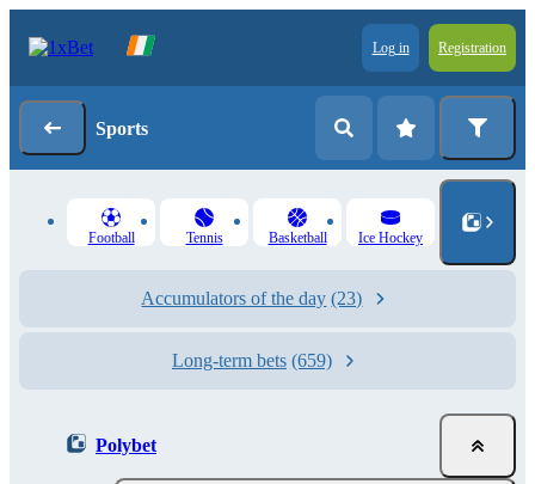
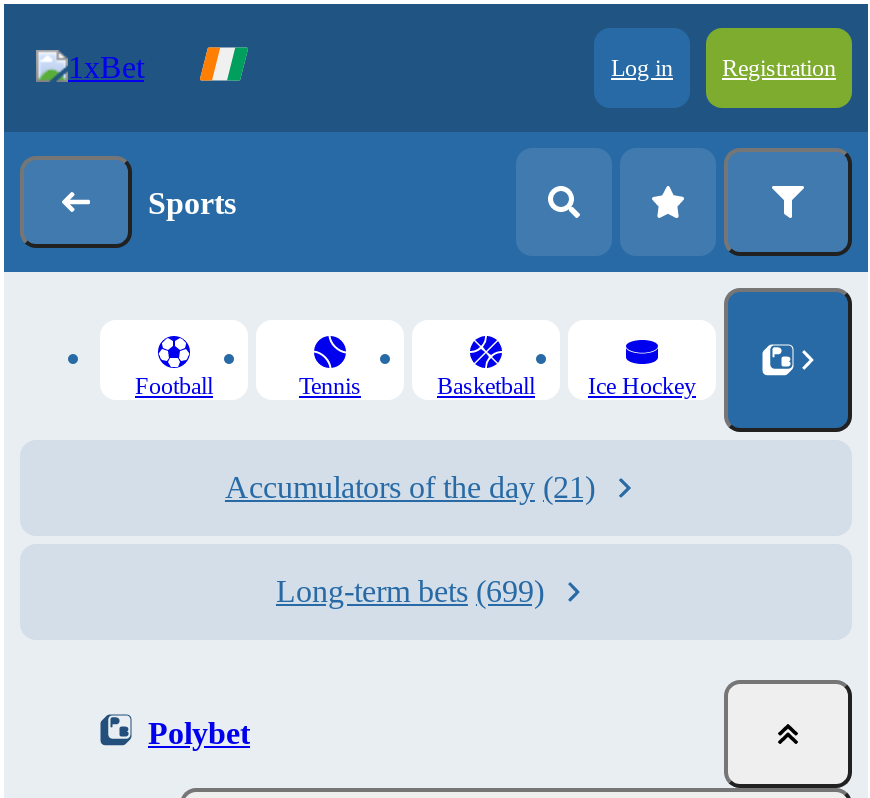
- Accumulators of the day (23)
+ Accumulators of the day (21)

- Long-term bets (659)
+ Long-term bets (699)
